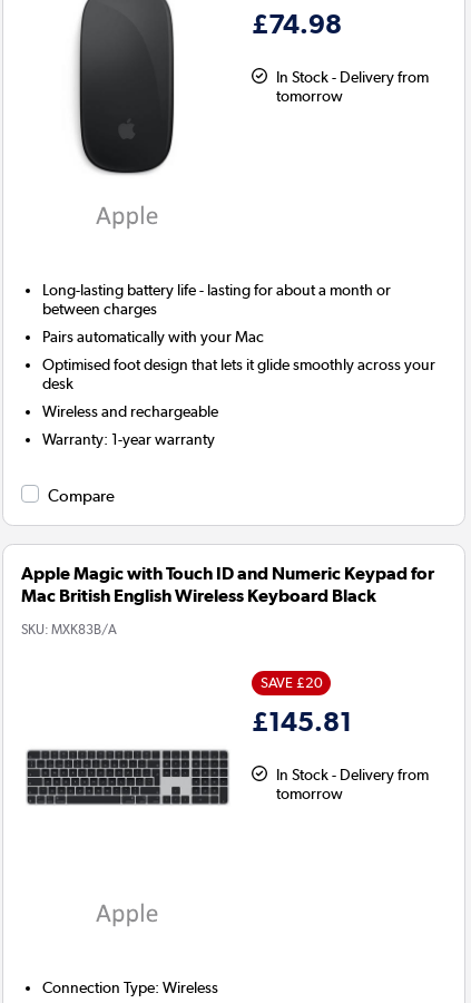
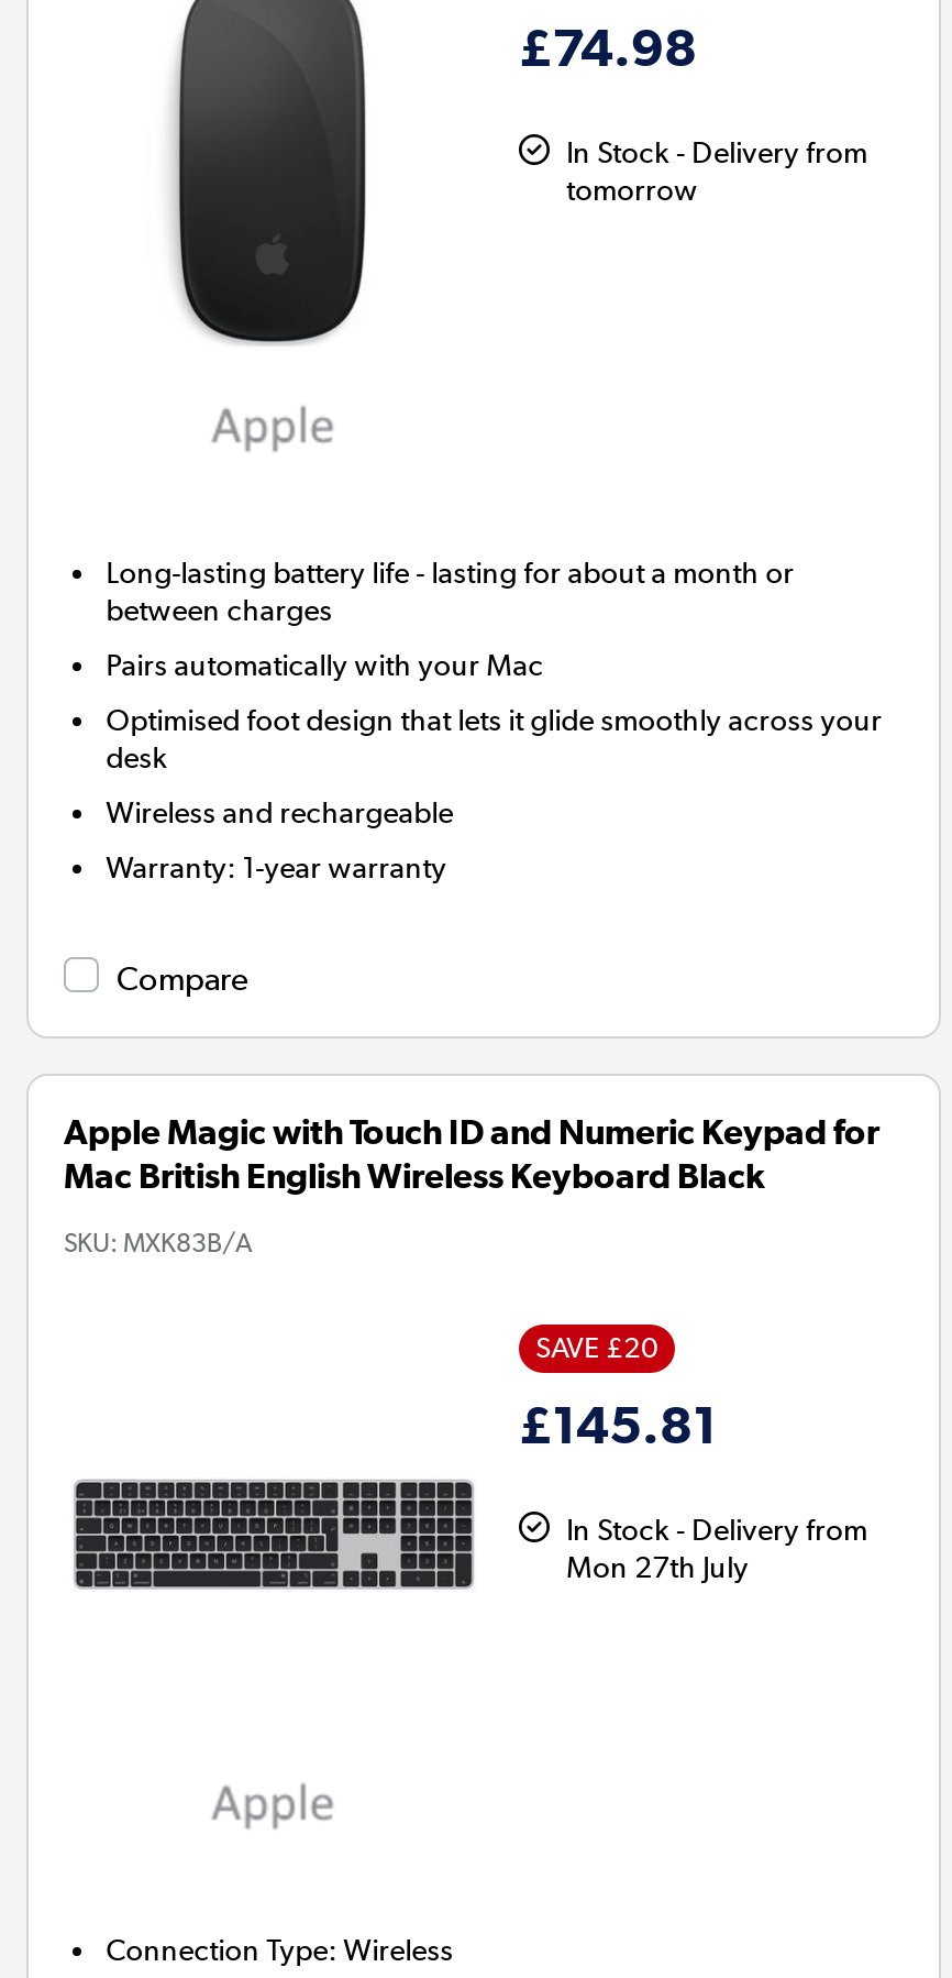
- tomorrow
+ Mon 27th July
